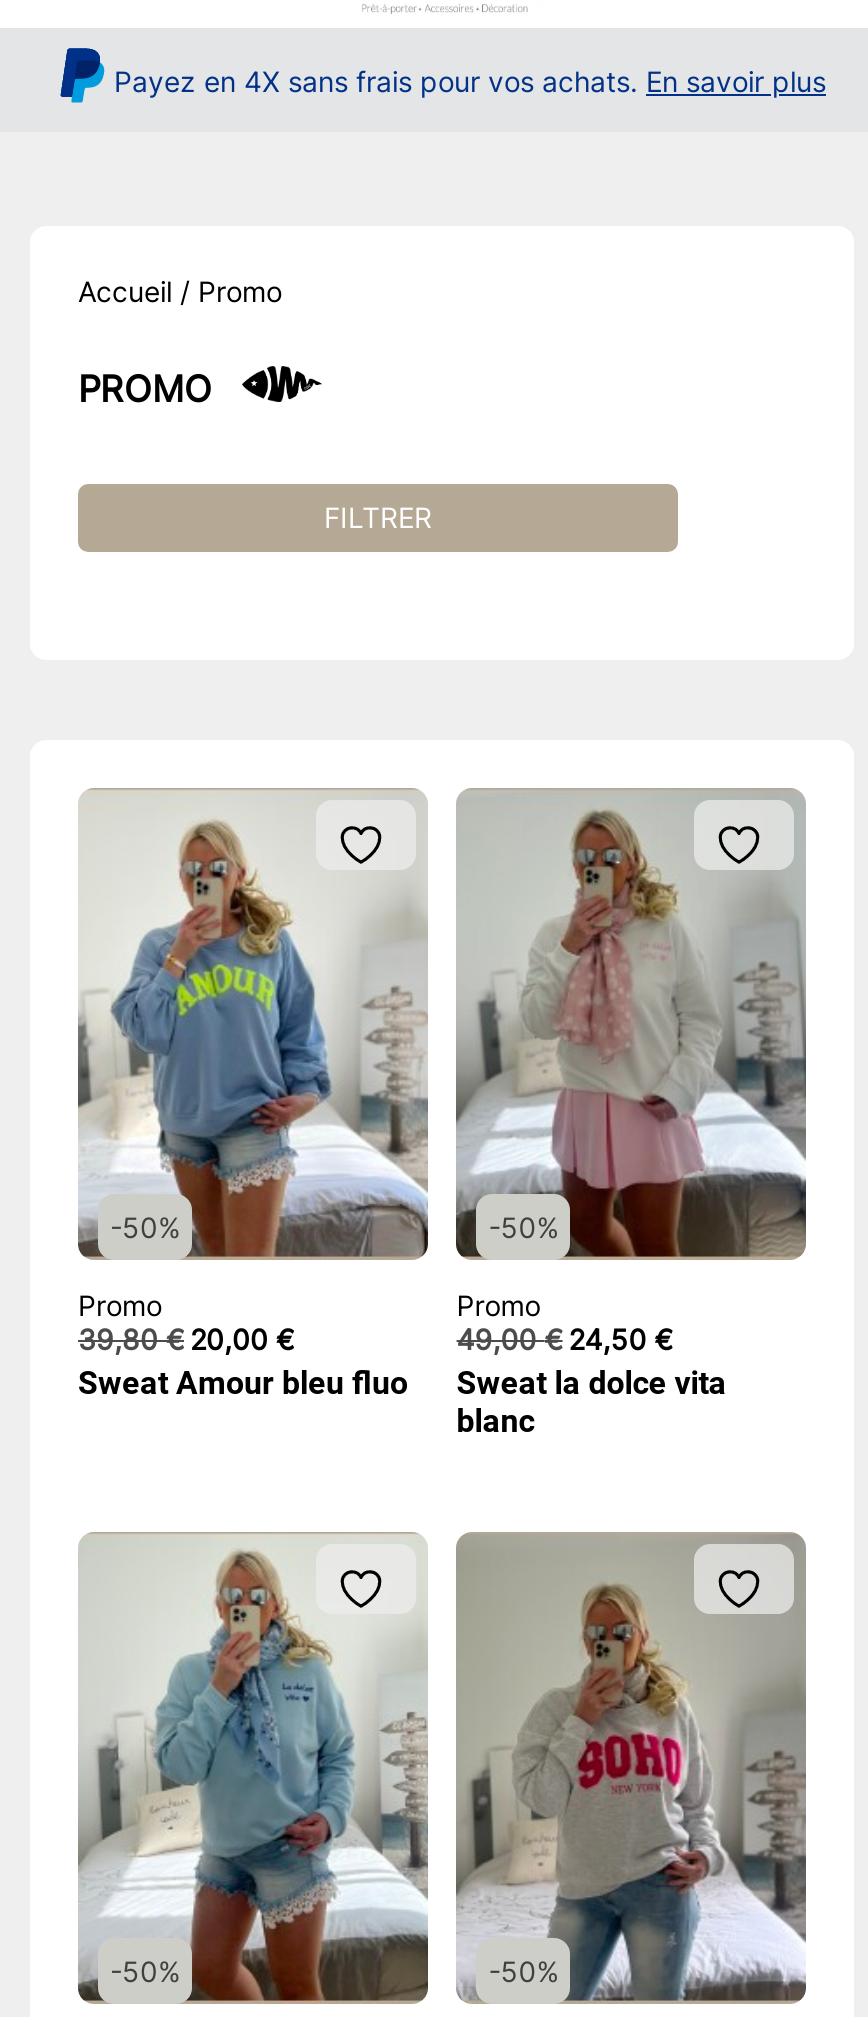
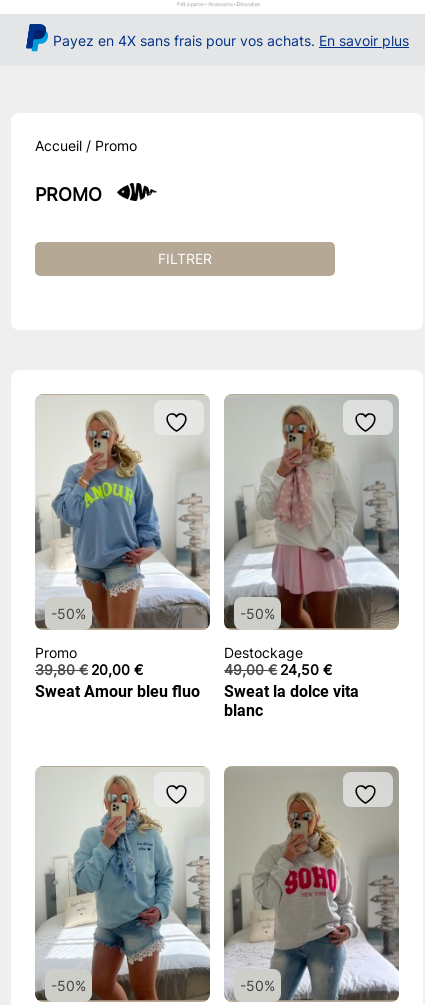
- Promo
+ Destockage
